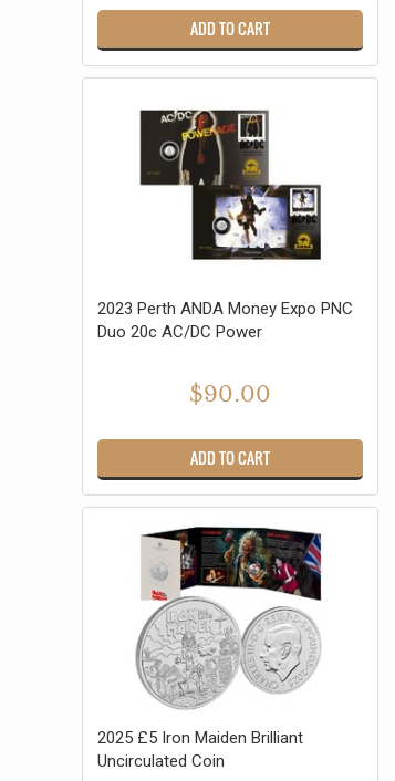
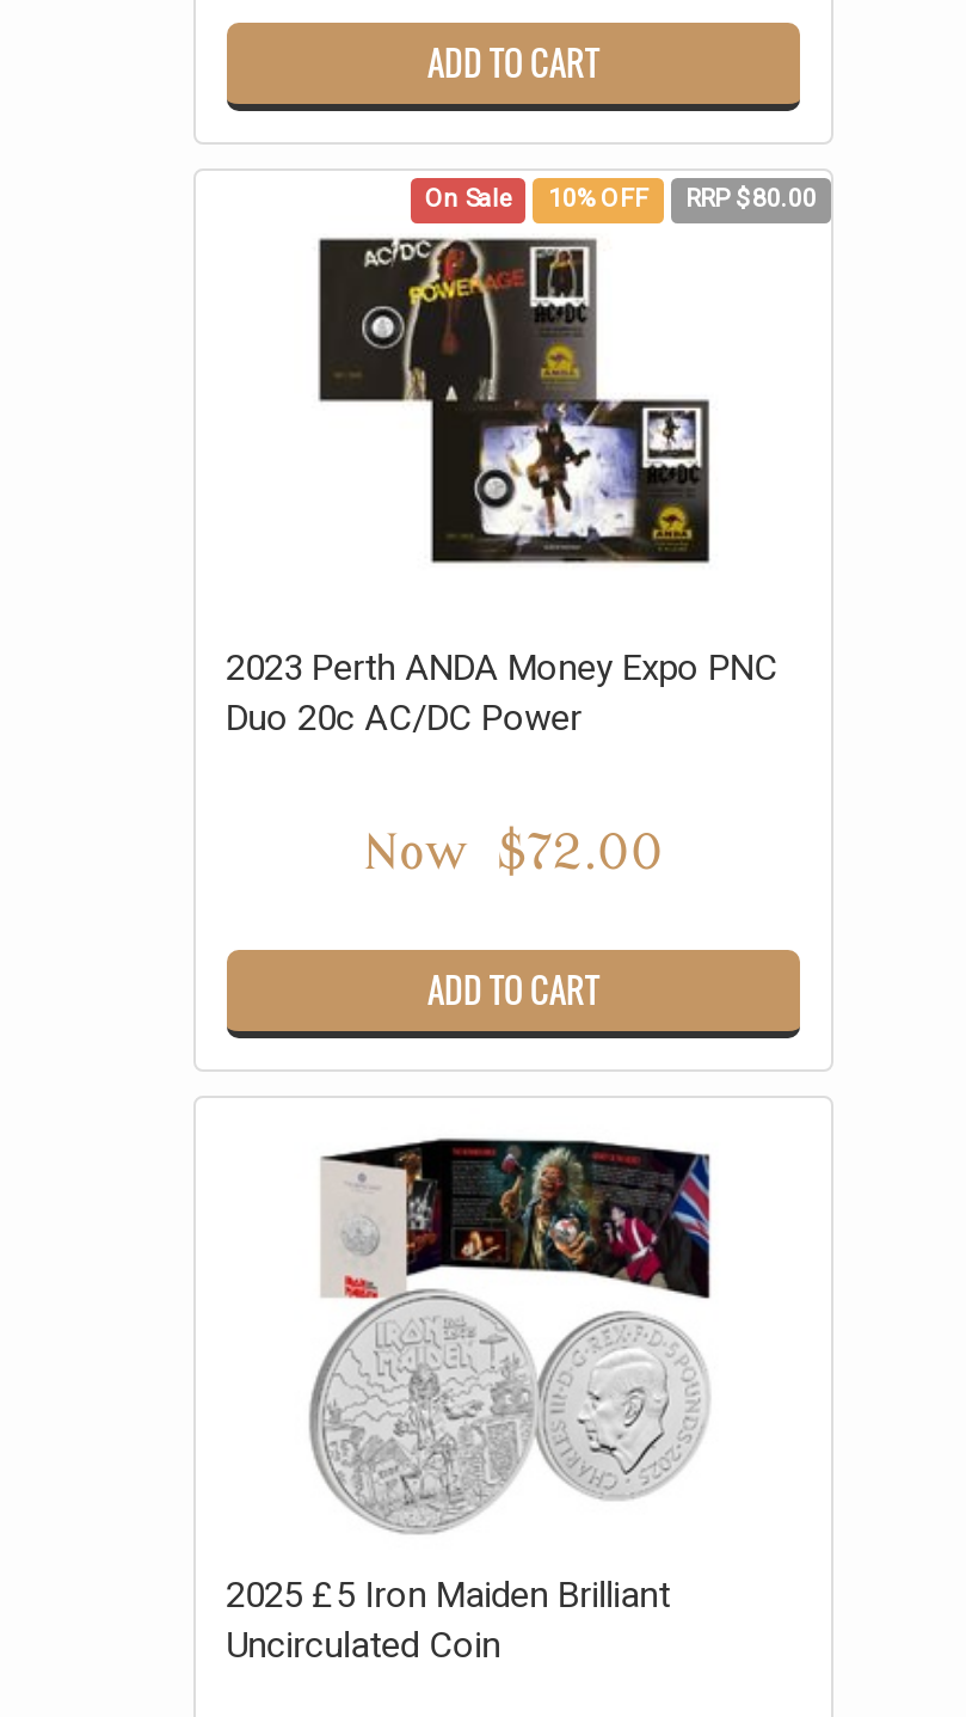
+ On Sale
+ 10% OFF
+ RRP $80.00

- $90.00
+ Now $72.00
